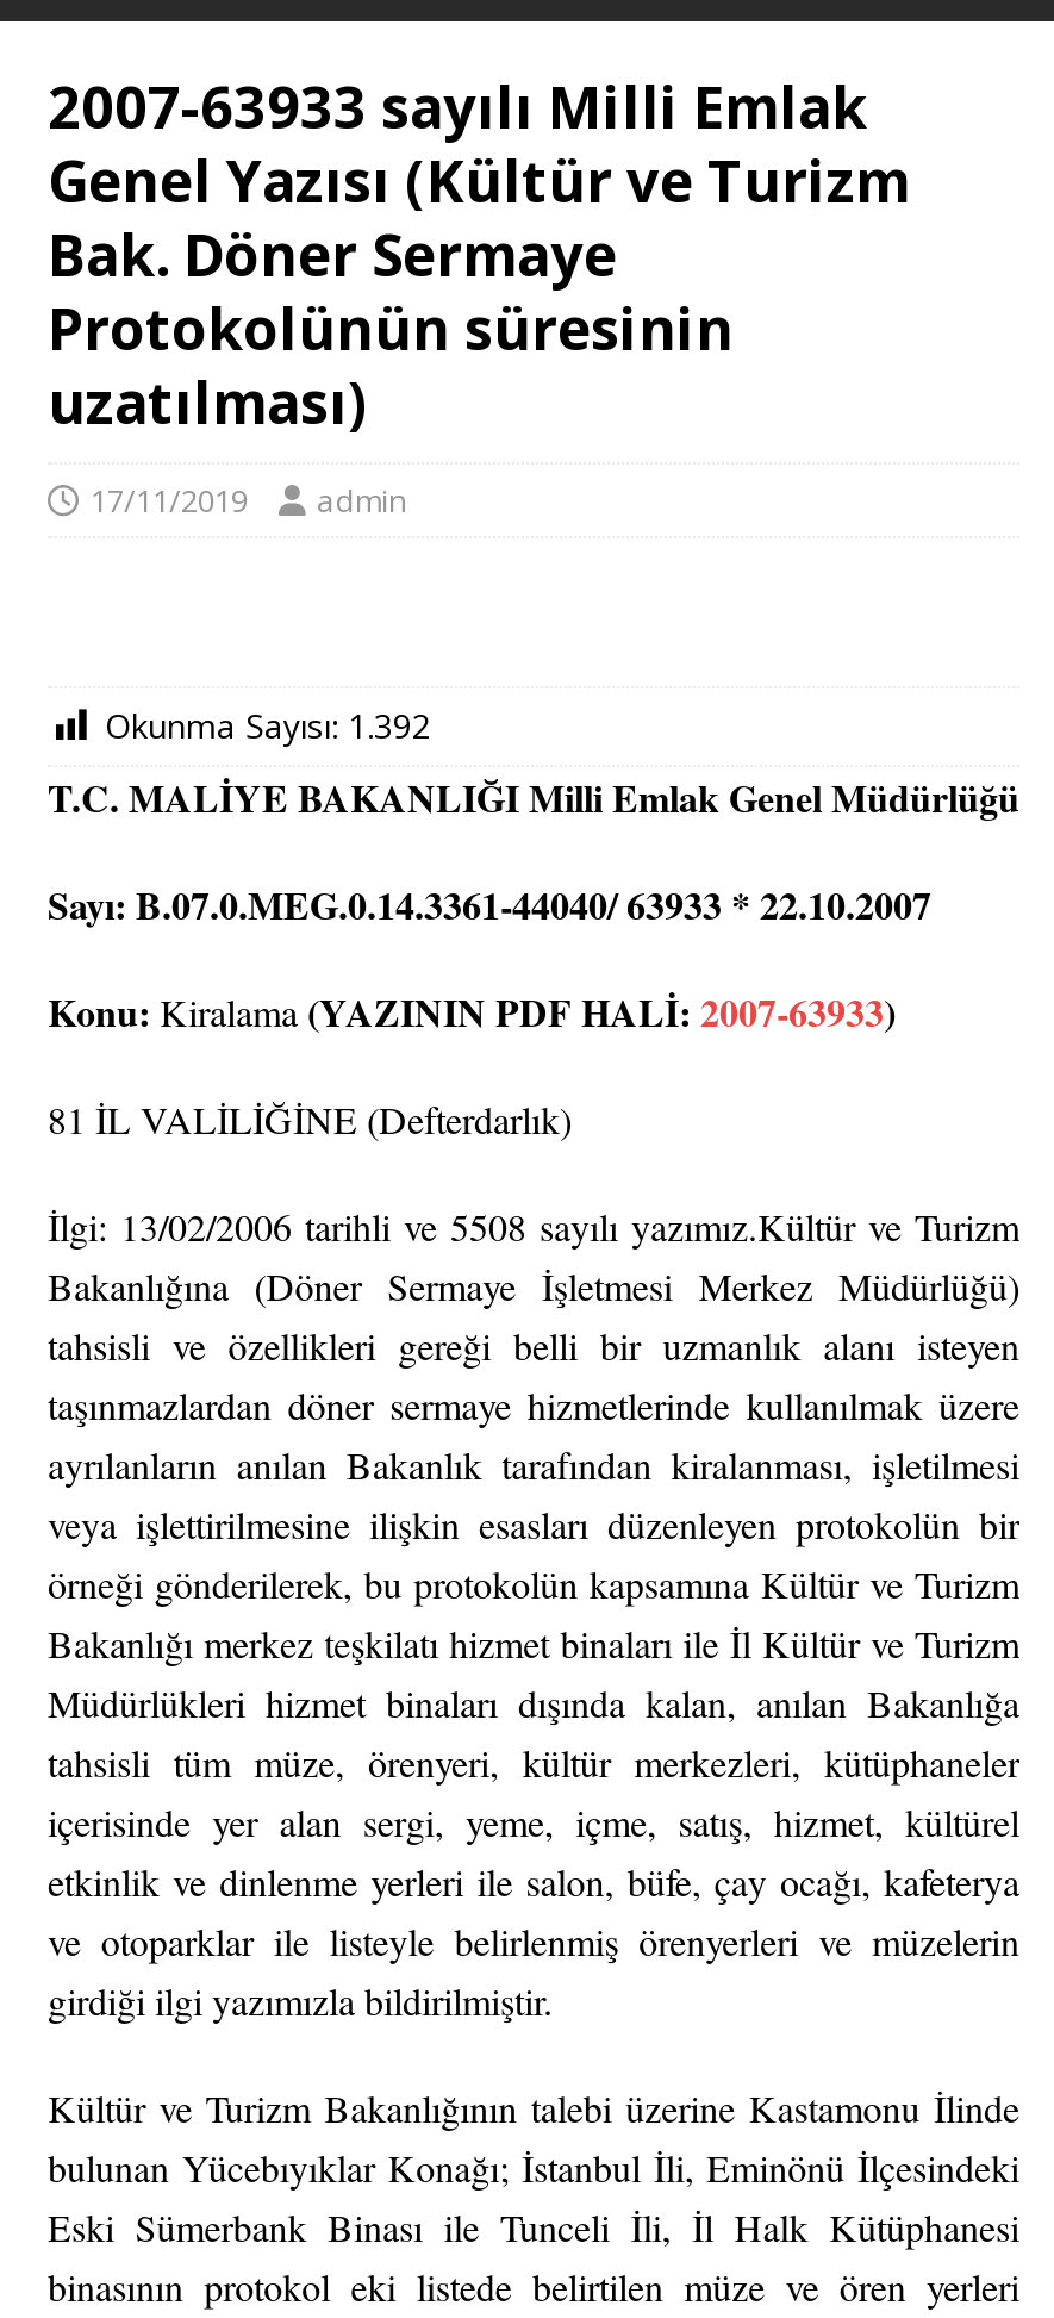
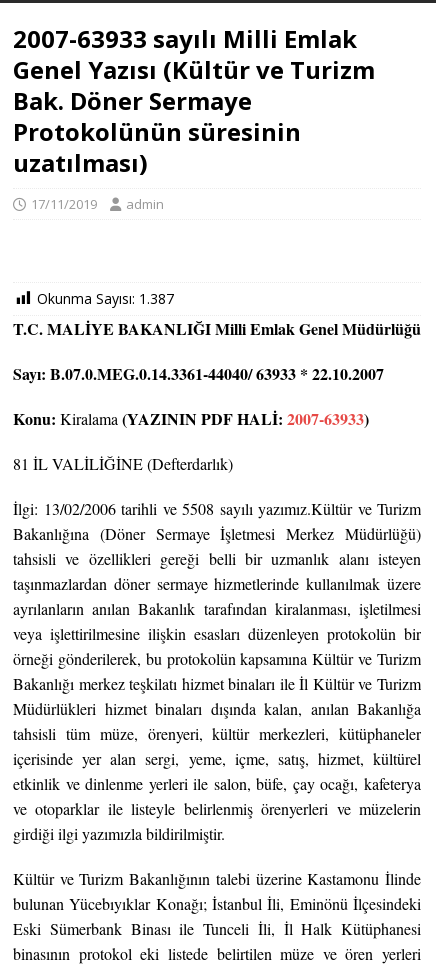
- Okunma Sayısı: 1.392
+ Okunma Sayısı: 1.387
